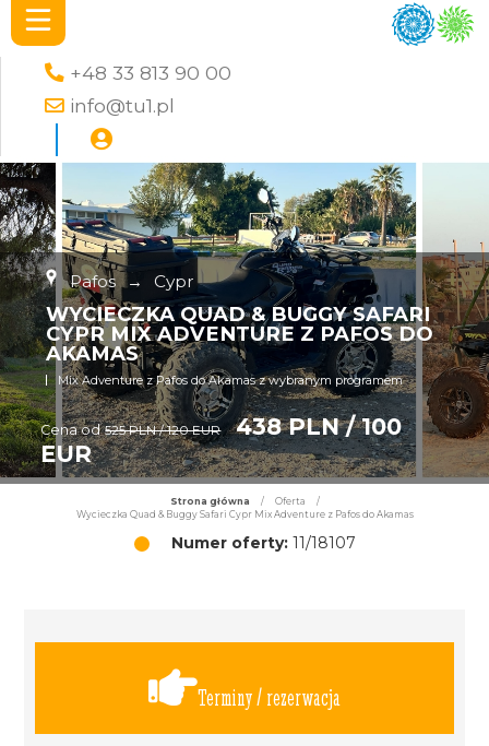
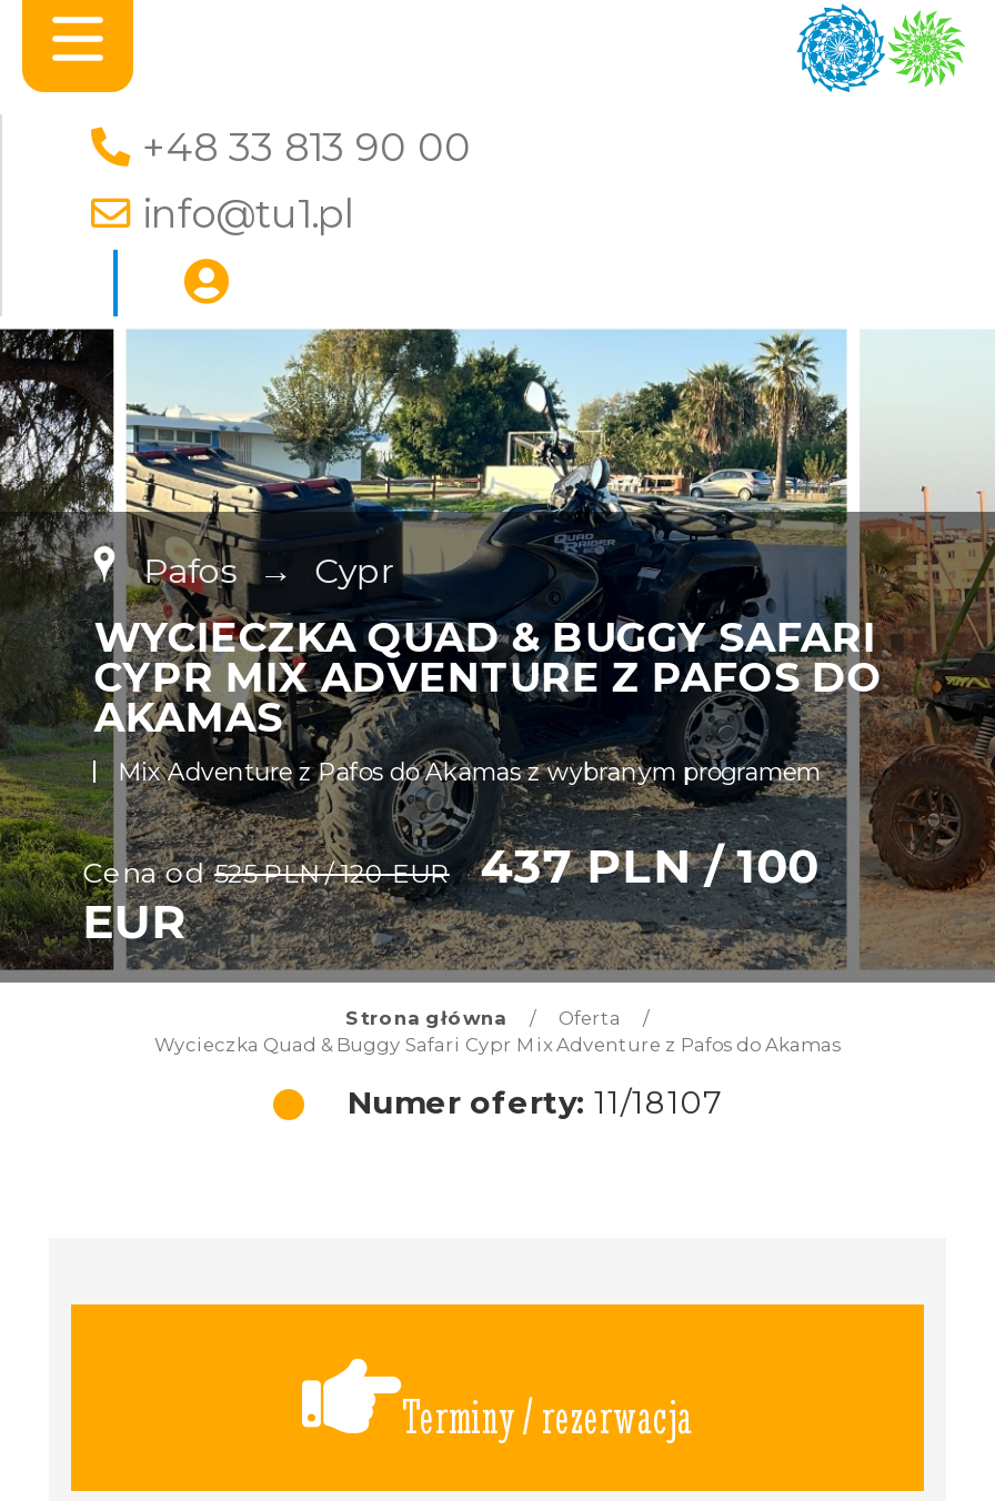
- 438 PLN / 100
+ 437 PLN / 100
